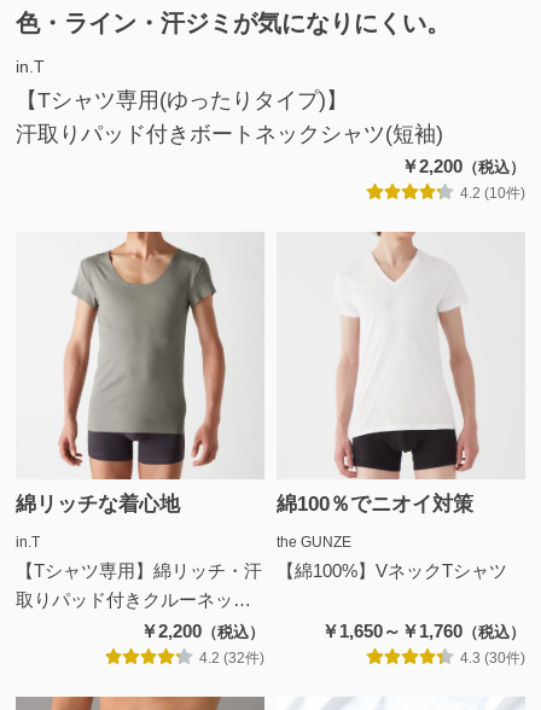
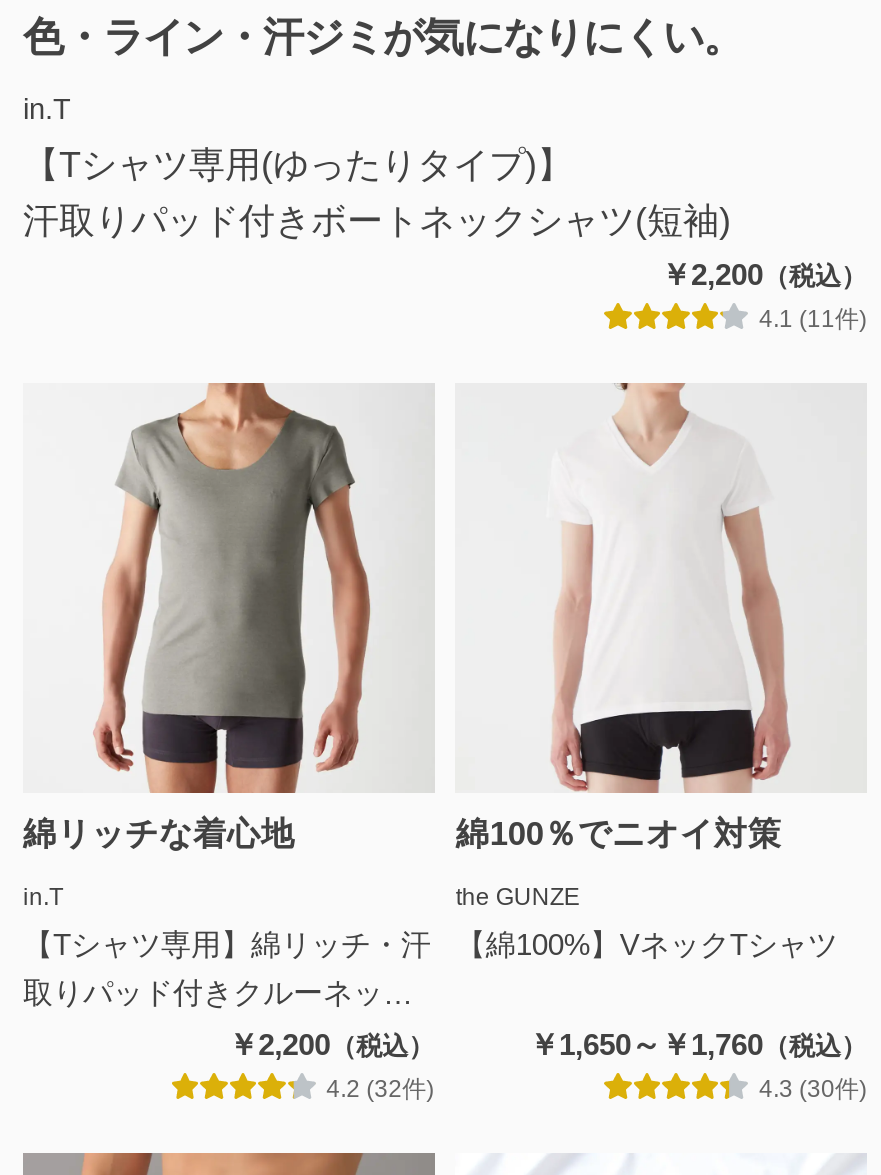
- 4.2 (10件)
+ 4.1 (11件)
